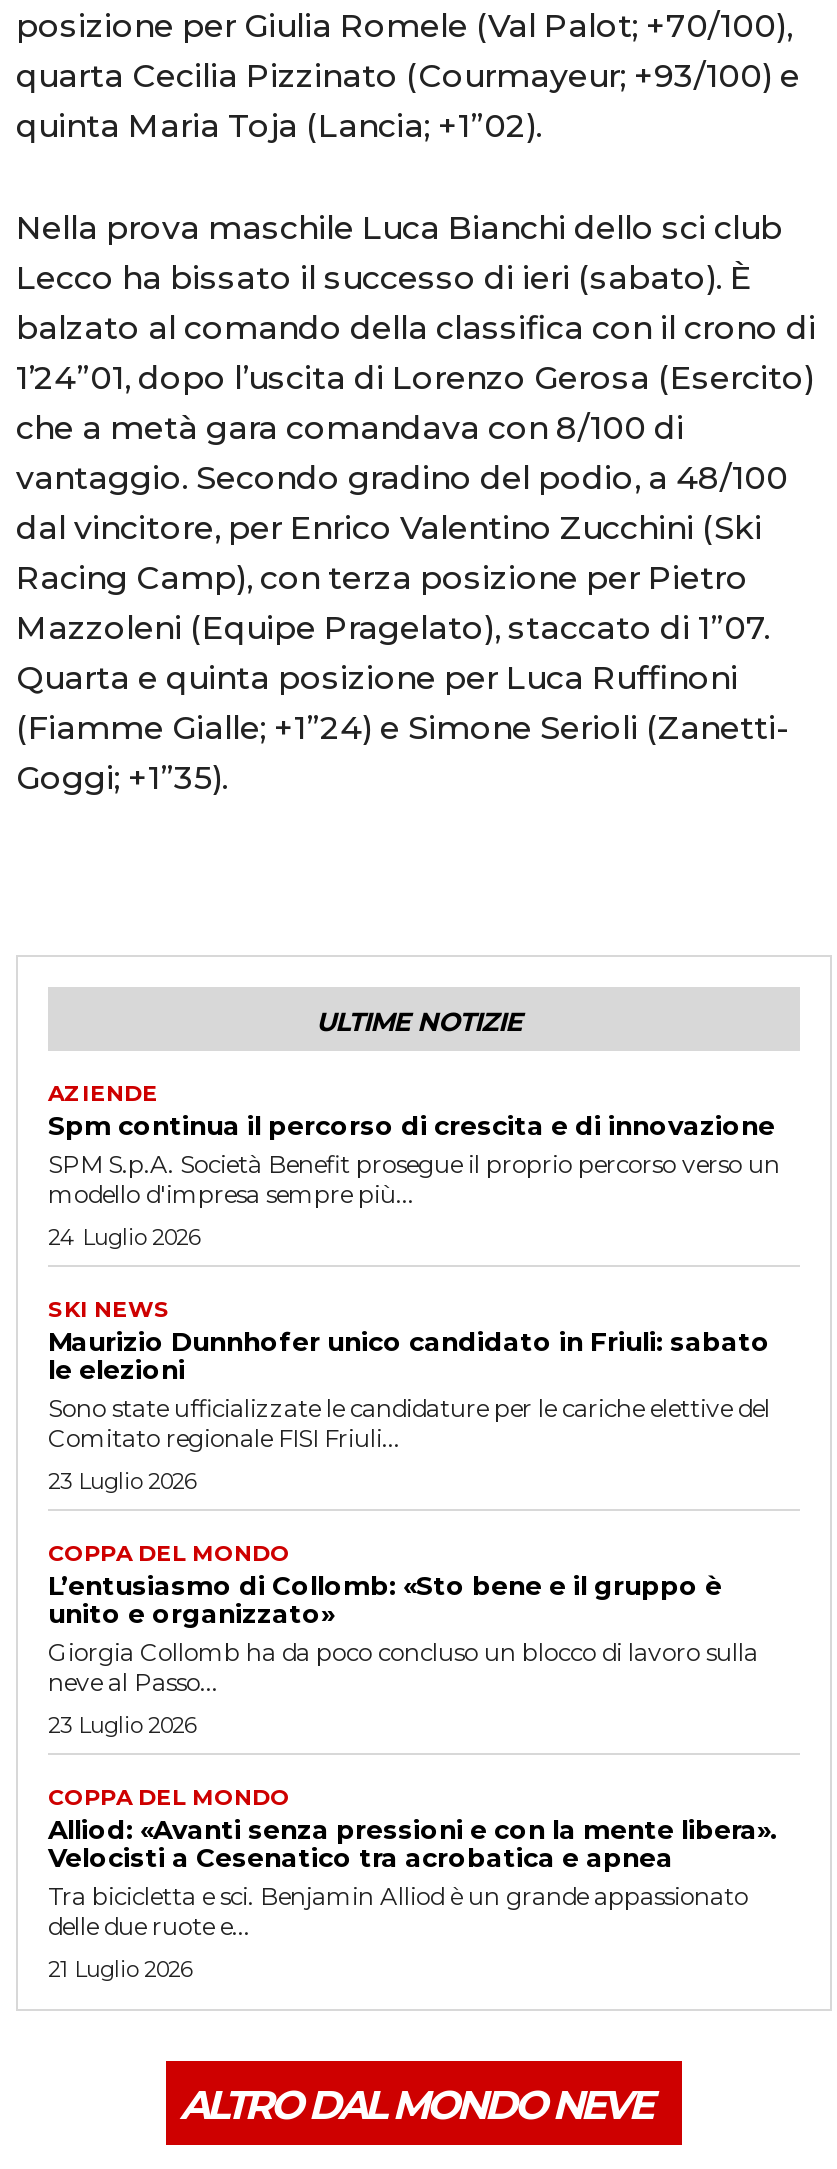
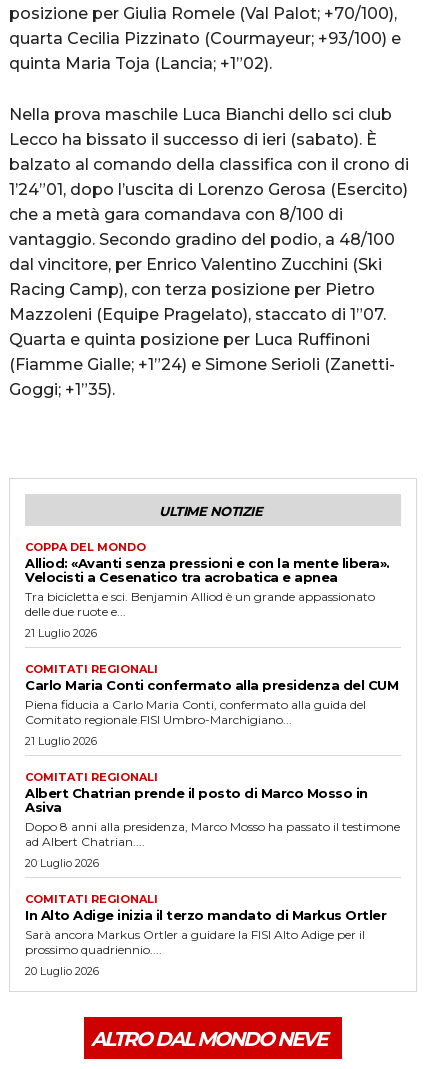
- AZIENDE
- Spm continua il percorso di crescita e di innovazione
- SPM S.p.A. Società Benefit prosegue il proprio percorso verso un
- modello d'impresa sempre più...
- 24 Luglio 2026
- SKI NEWS
- Maurizio Dunnhofer unico candidato in Friuli: sabato
- le elezioni
- Sono state ufficializzate le candidature per le cariche elettive del
- Comitato regionale FISI Friuli...
- 23 Luglio 2026
- COPPA DEL MONDO
- L’entusiasmo di Collomb: «Sto bene e il gruppo è
- unito e organizzato»
- Giorgia Collomb ha da poco concluso un blocco di lavoro sulla
- neve al Passo...
- 23 Luglio 2026

moved up: COPPA DEL MONDO | Alliod: «Avanti senza pressioni e con la mente libera». | Velocisti a Cesenatico tra acrobatica e apnea | Tra bicicletta e sci. Benjamin Alliod è un grande appassionato | delle due ruote e... | 21 Luglio 2026

+ COMITATI REGIONALI
+ Carlo Maria Conti confermato alla presidenza del CUM
+ Piena fiducia a Carlo Maria Conti, confermato alla guida del
+ Comitato regionale FISI Umbro-Marchigiano...
+ 21 Luglio 2026
+ COMITATI REGIONALI
+ Albert Chatrian prende il posto di Marco Mosso in
+ Asiva
+ Dopo 8 anni alla presidenza, Marco Mosso ha passato il testimone
+ ad Albert Chatrian....
+ 20 Luglio 2026
+ COMITATI REGIONALI
+ In Alto Adige inizia il terzo mandato di Markus Ortler
+ Sarà ancora Markus Ortler a guidare la FISI Alto Adige per il
+ prossimo quadriennio....
+ 20 Luglio 2026
